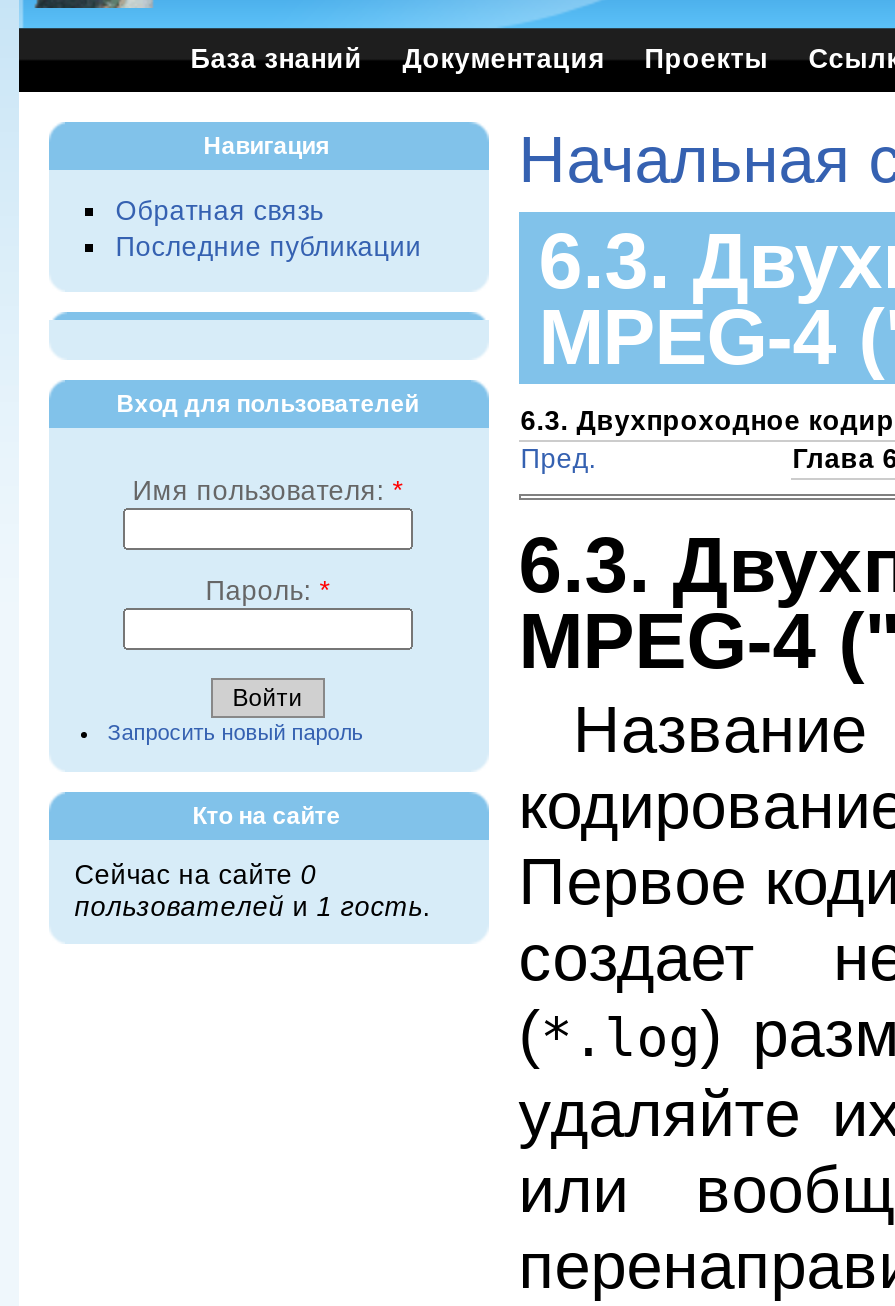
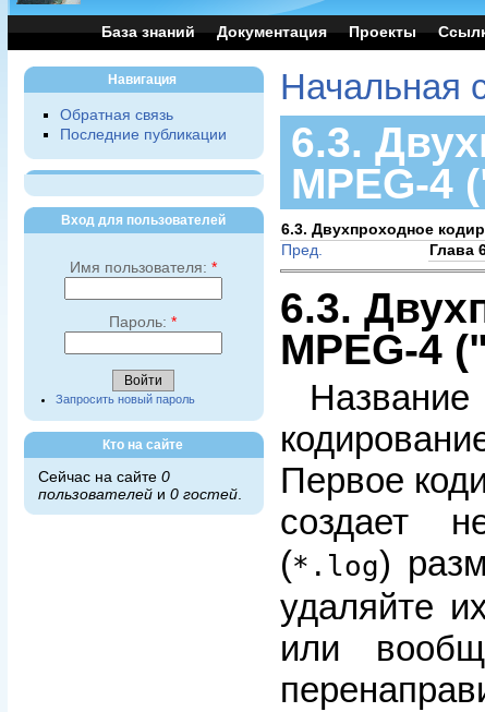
- пользователей и 1 гость.
+ пользователей и 0 гостей.
